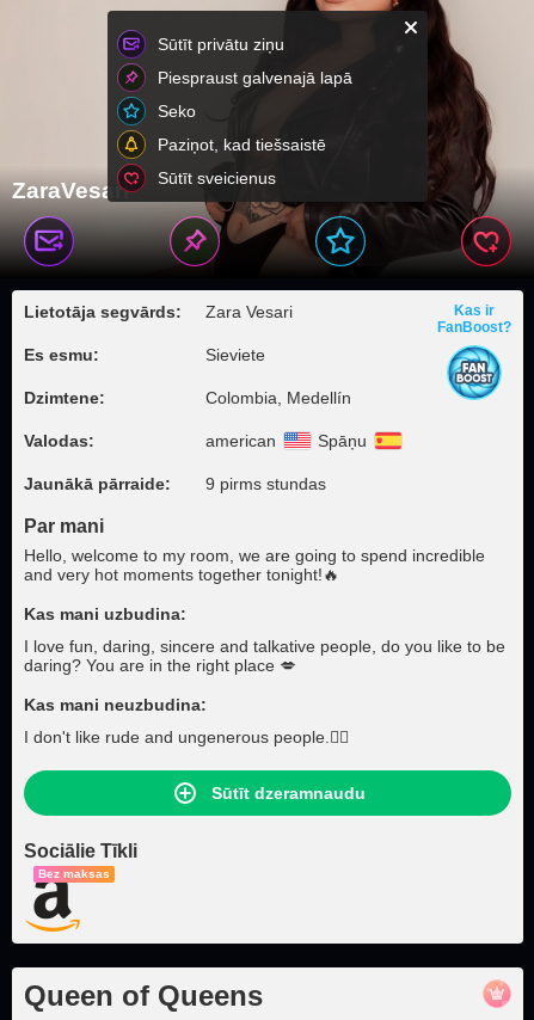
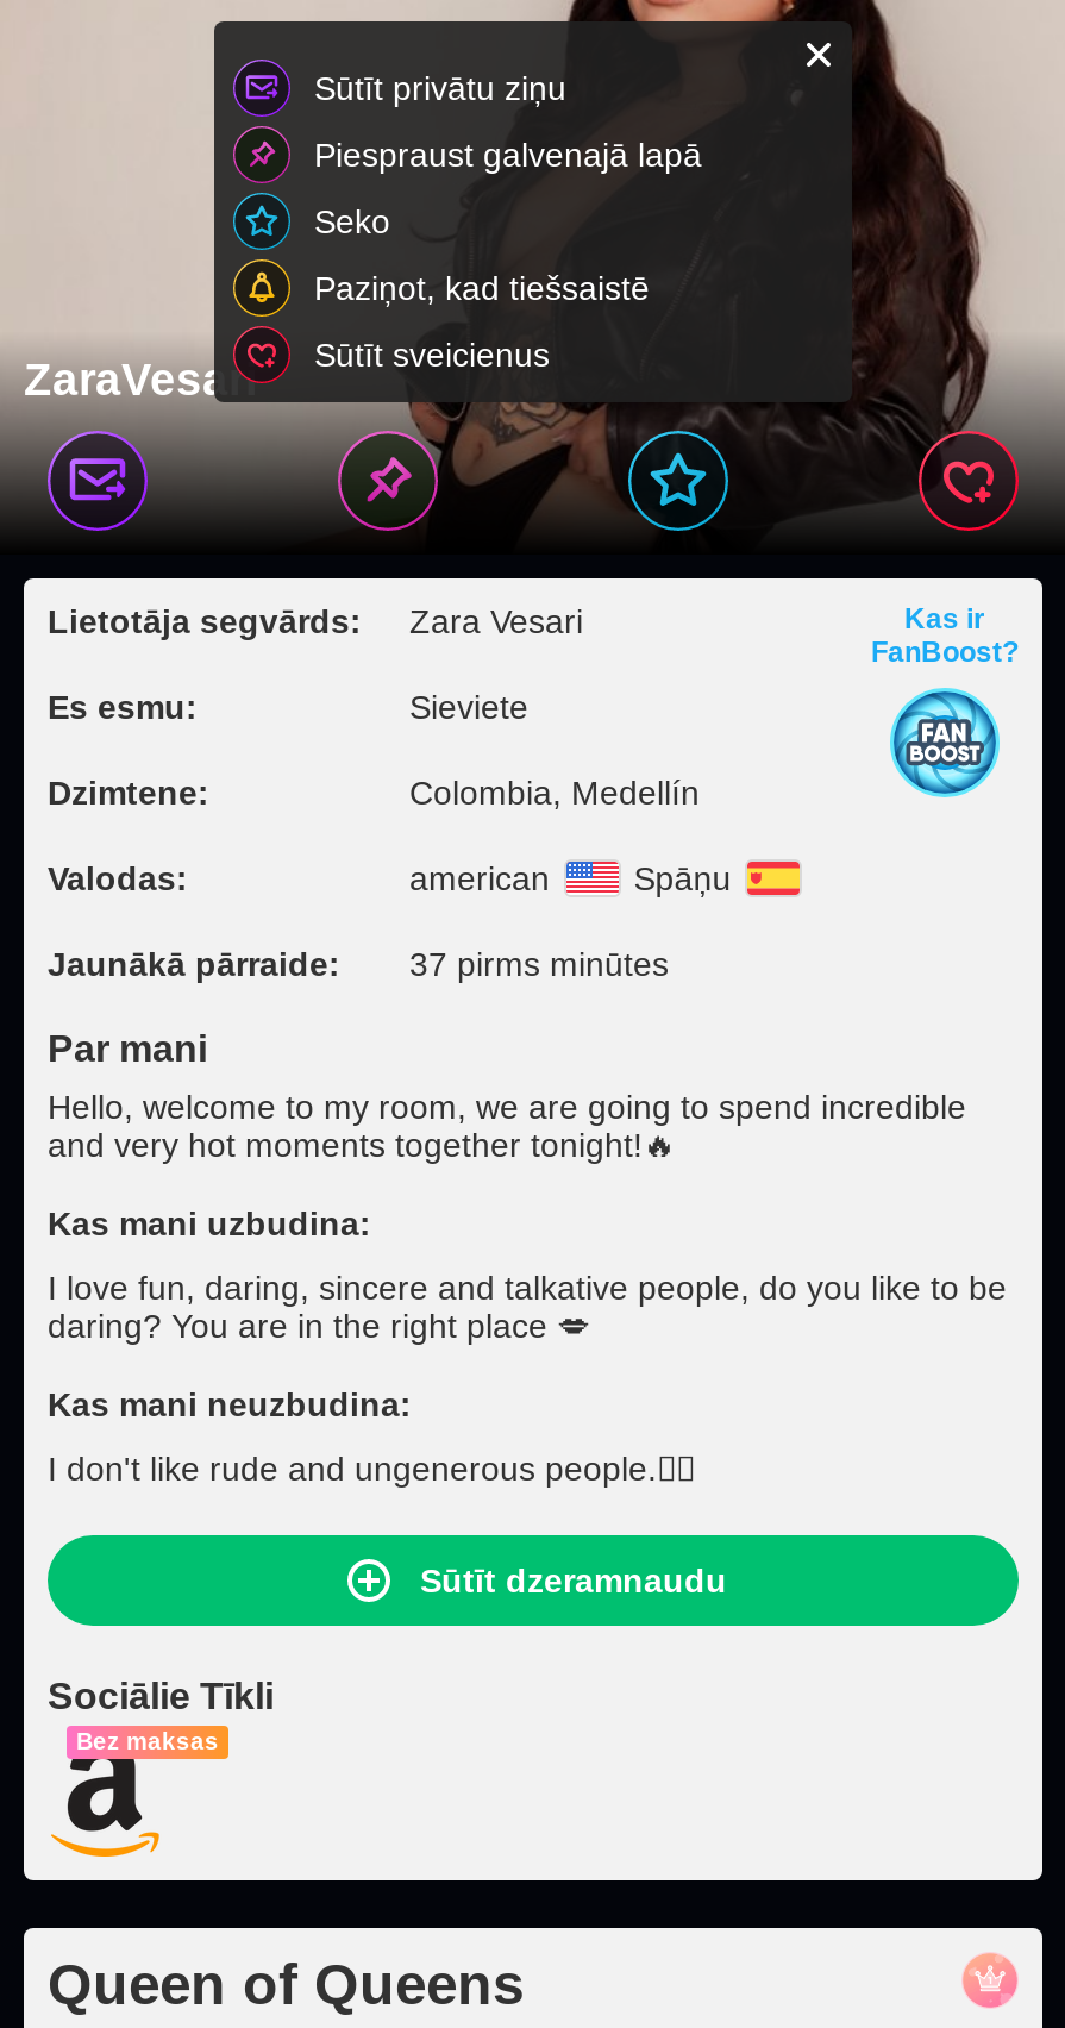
- 9 pirms stundas
+ 37 pirms minūtes
